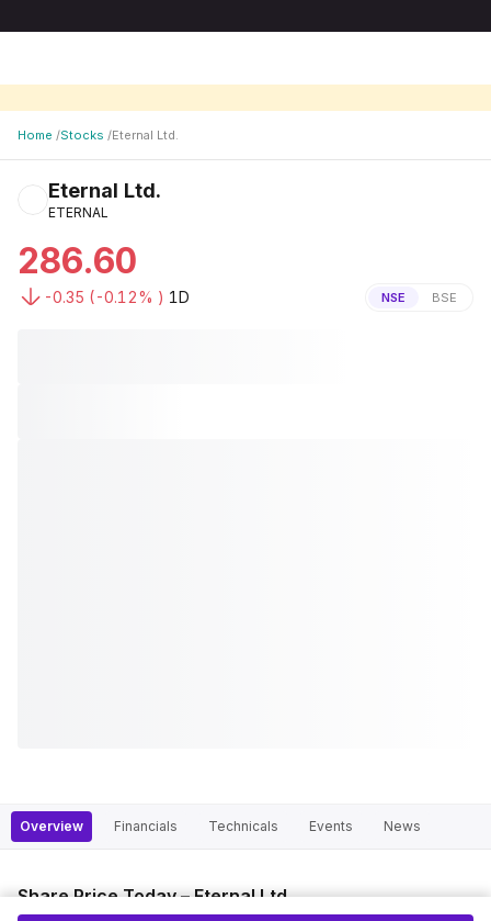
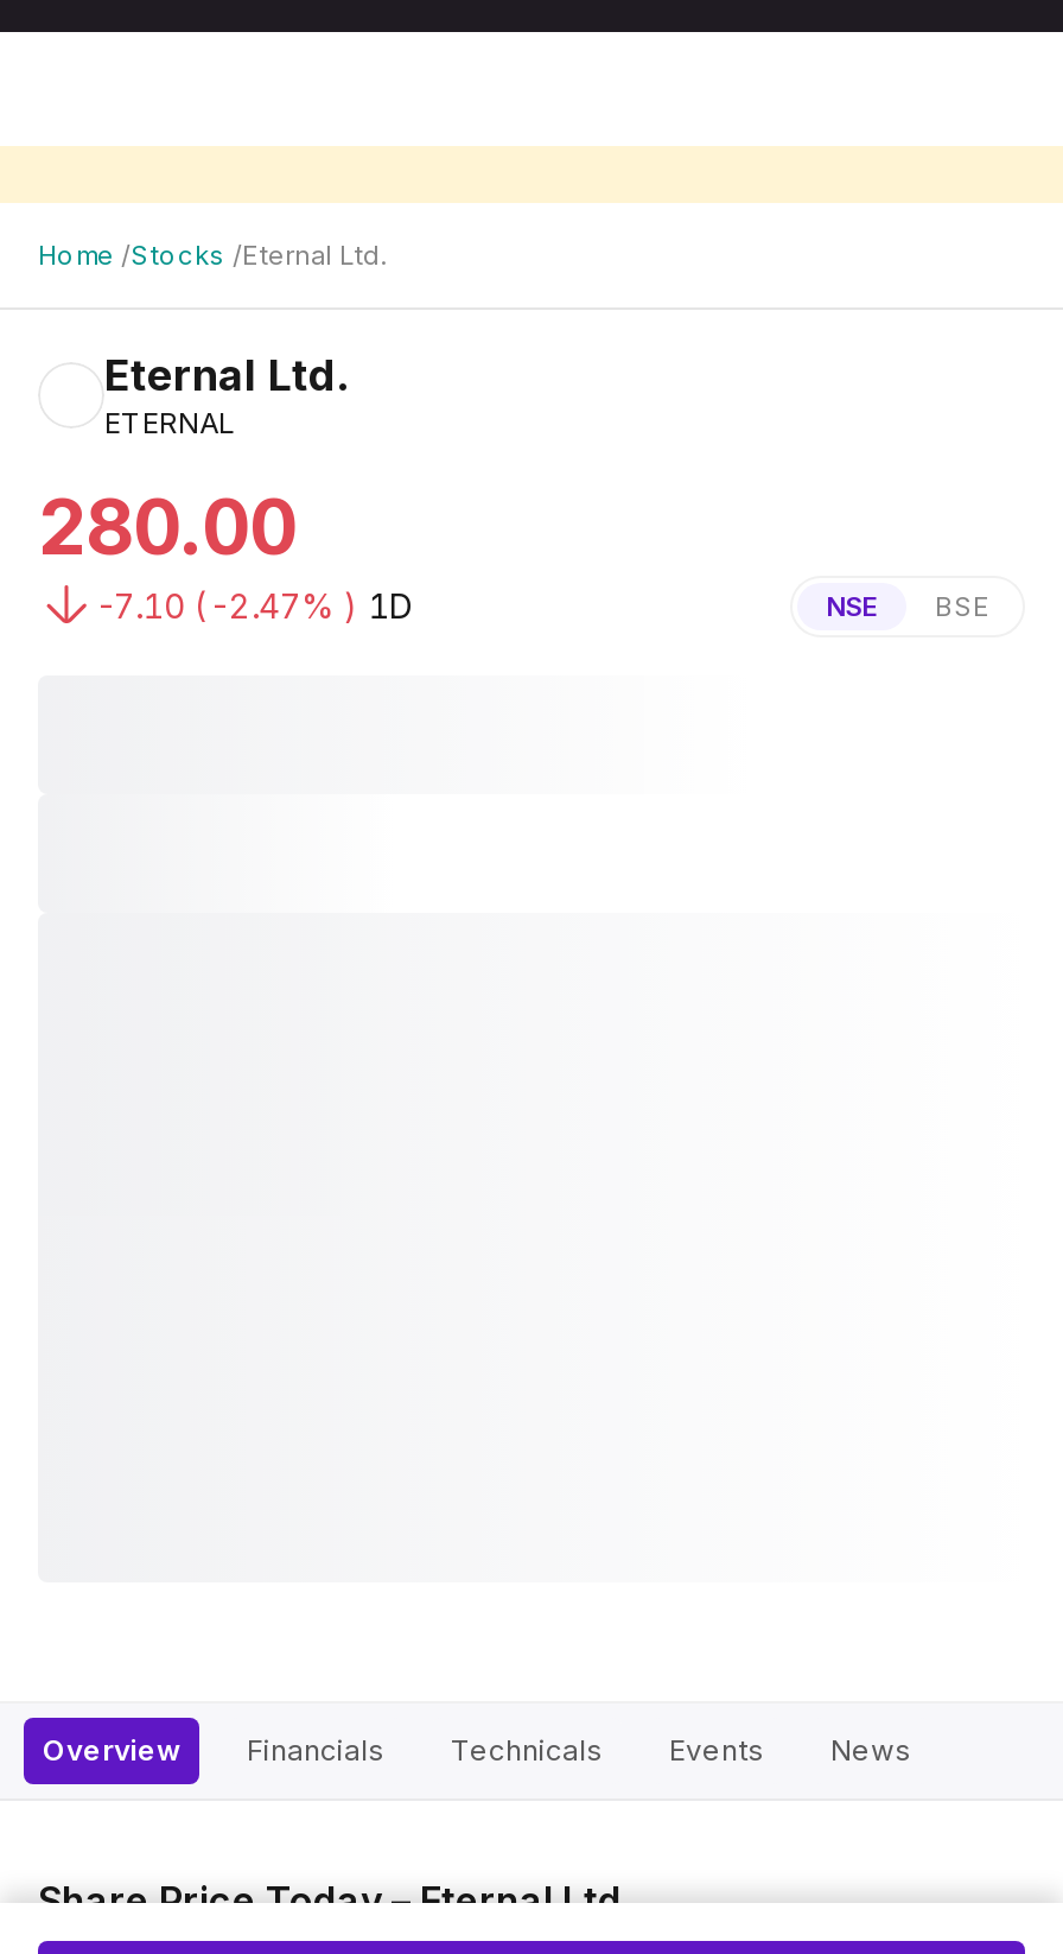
- 286.60
+ 280.00

- -0.35 (-0.12% ) 1D
+ -7.10 (-2.47% ) 1D
